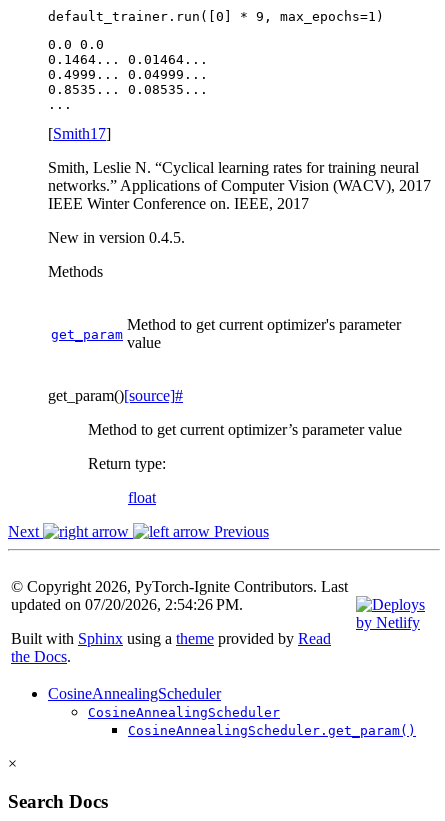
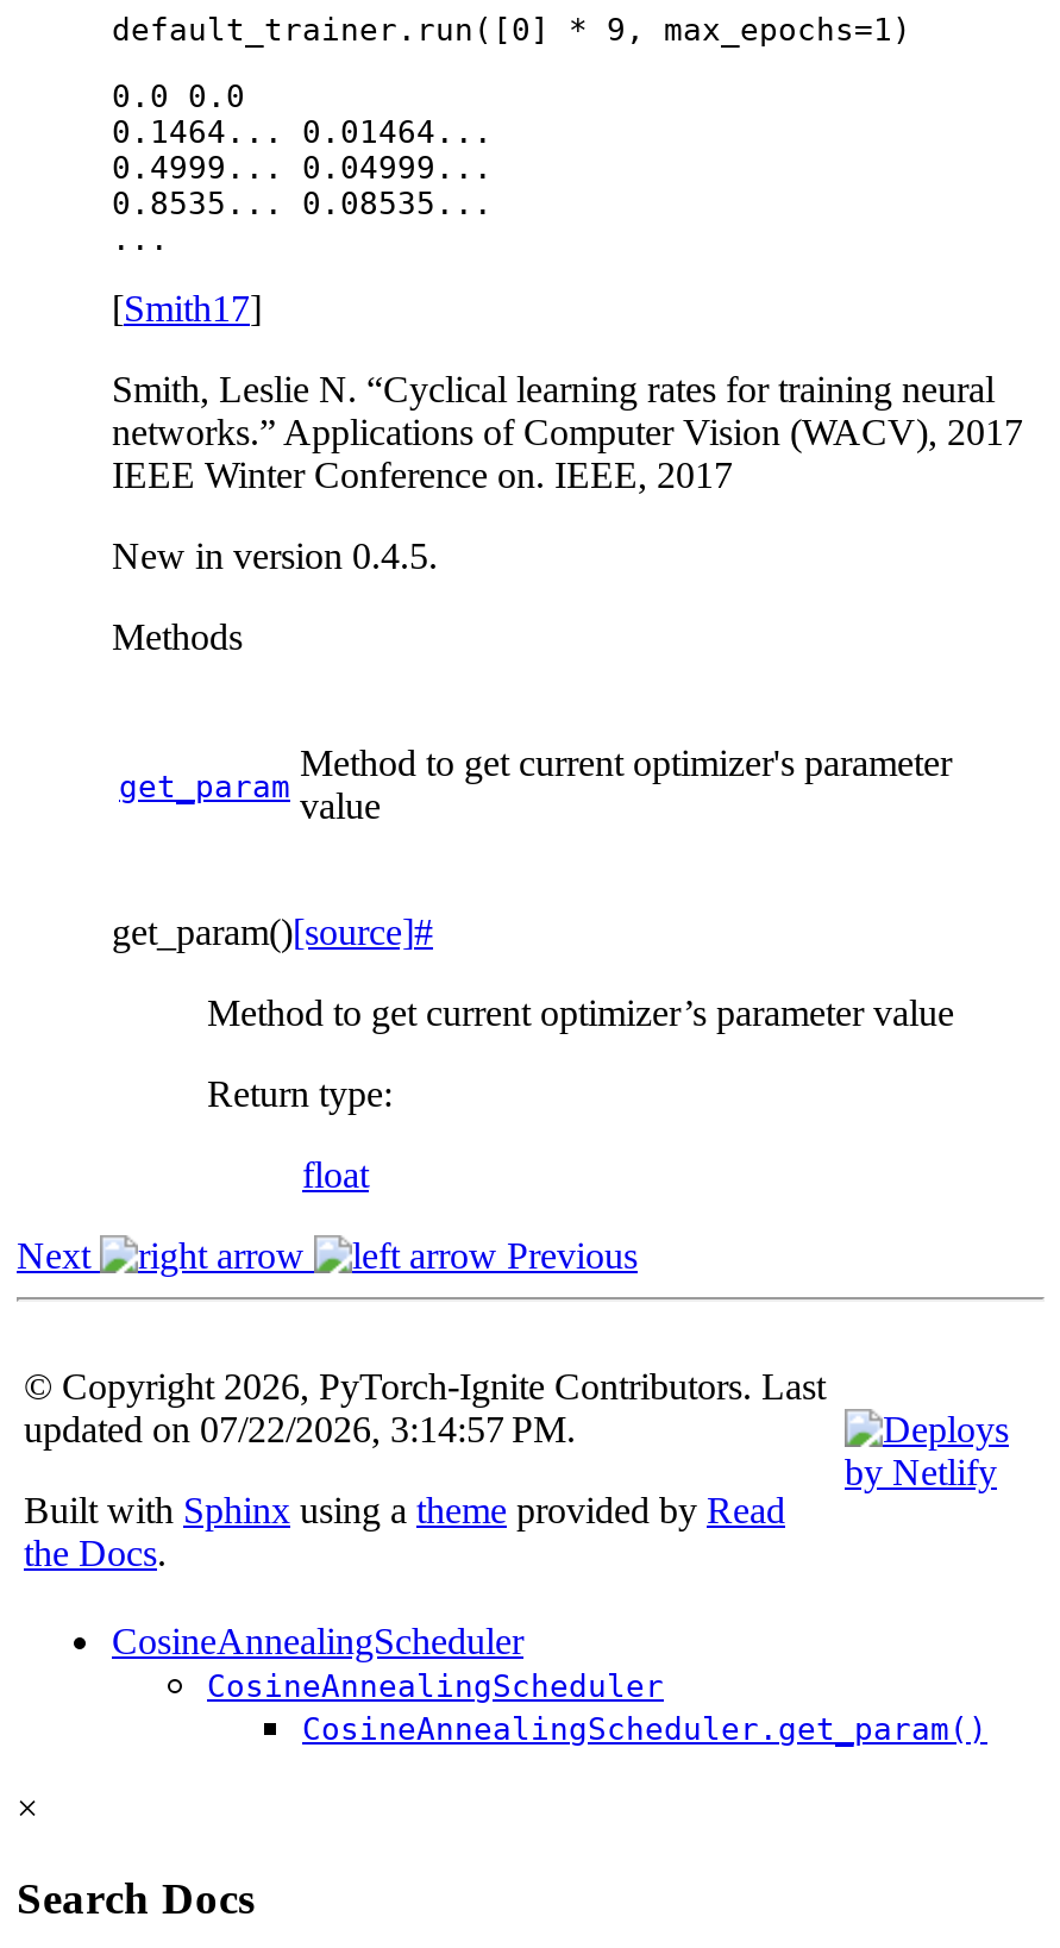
- updated on 07/20/2026, 2:54:26 PM.
+ updated on 07/22/2026, 3:14:57 PM.
